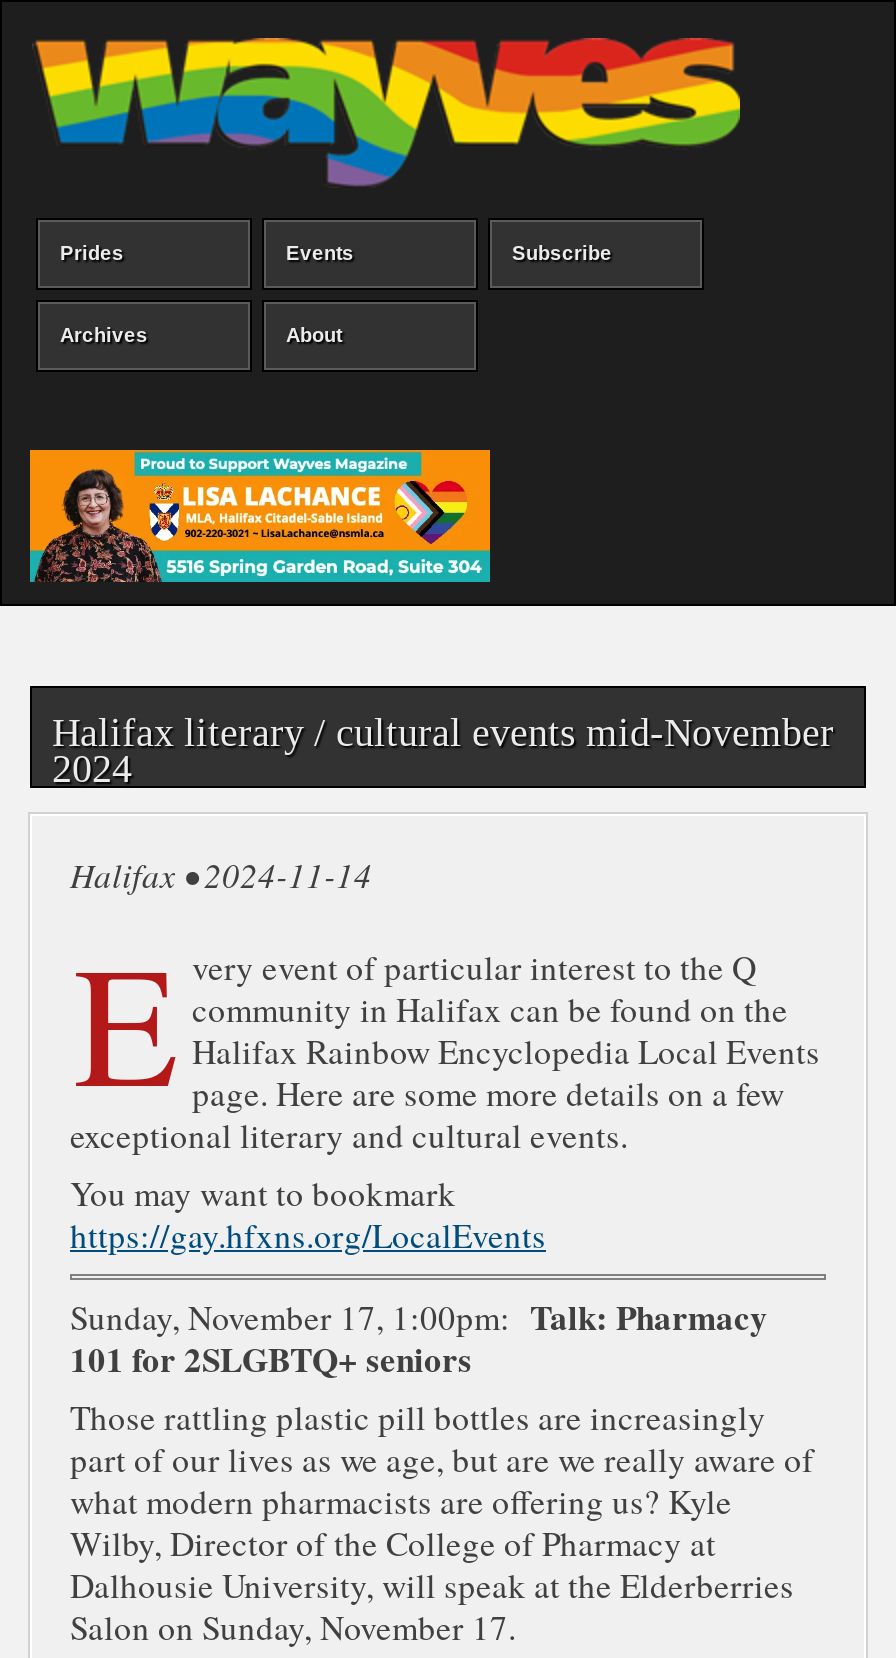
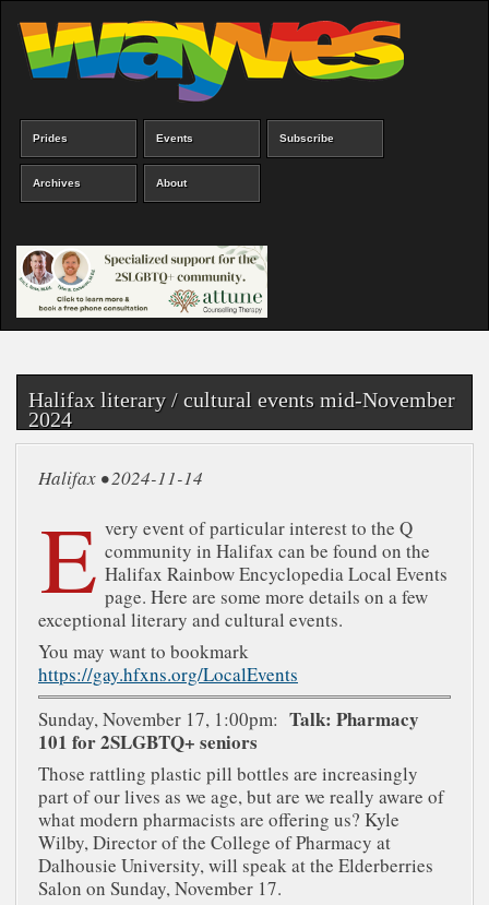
- [image]
+ [image]
